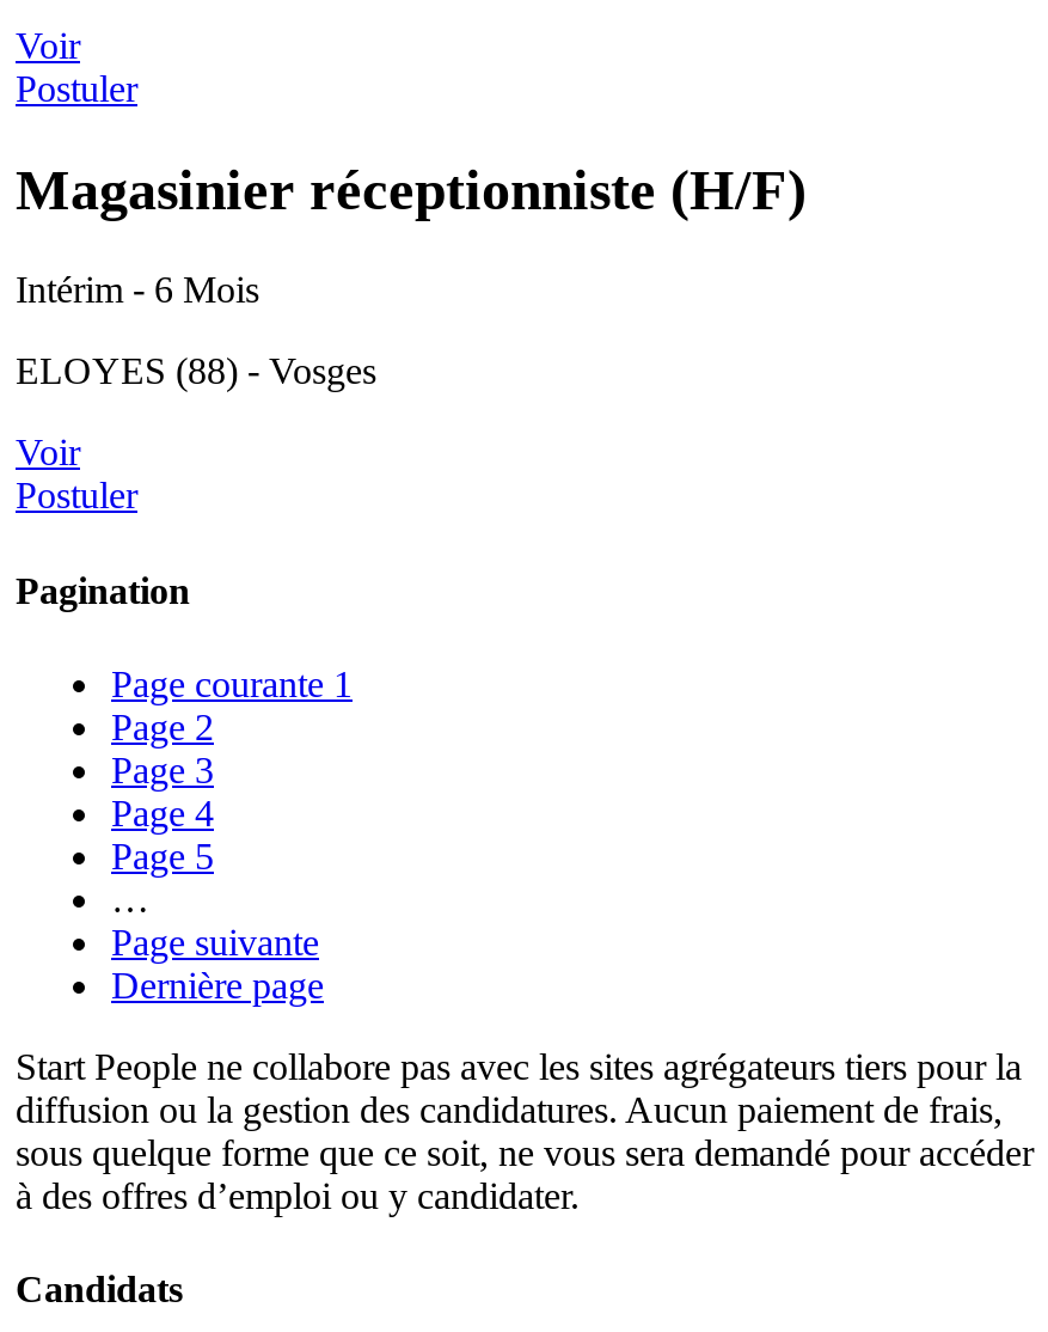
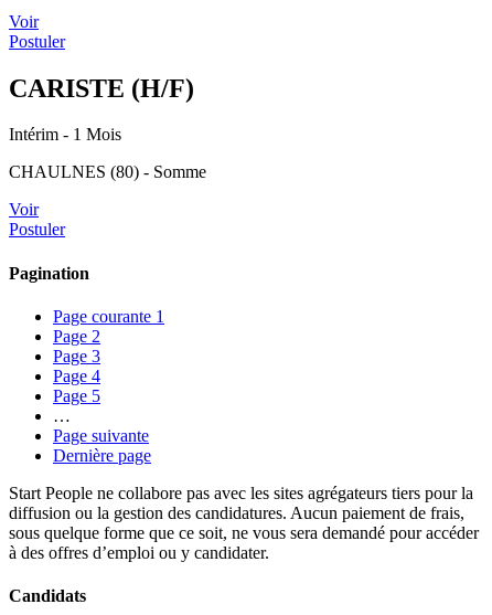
- Magasinier réceptionniste (H/F)
+ CARISTE (H/F)

- Intérim - 6 Mois
+ Intérim - 1 Mois

- ELOYES (88) - Vosges
+ CHAULNES (80) - Somme
